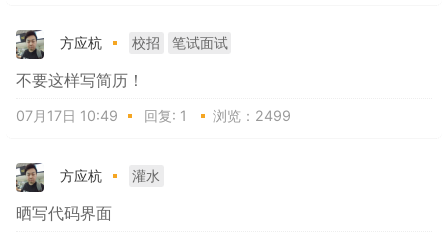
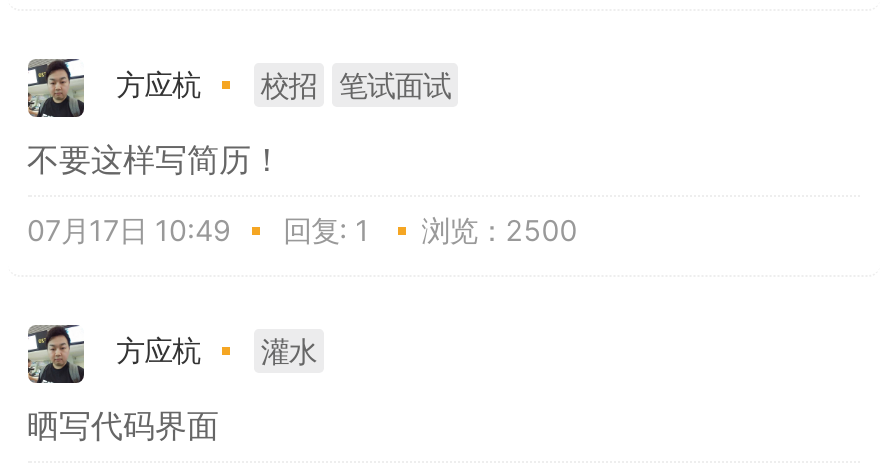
- 07月17日 10:49 回复: 1 浏览：2499
+ 07月17日 10:49 回复: 1 浏览：2500
